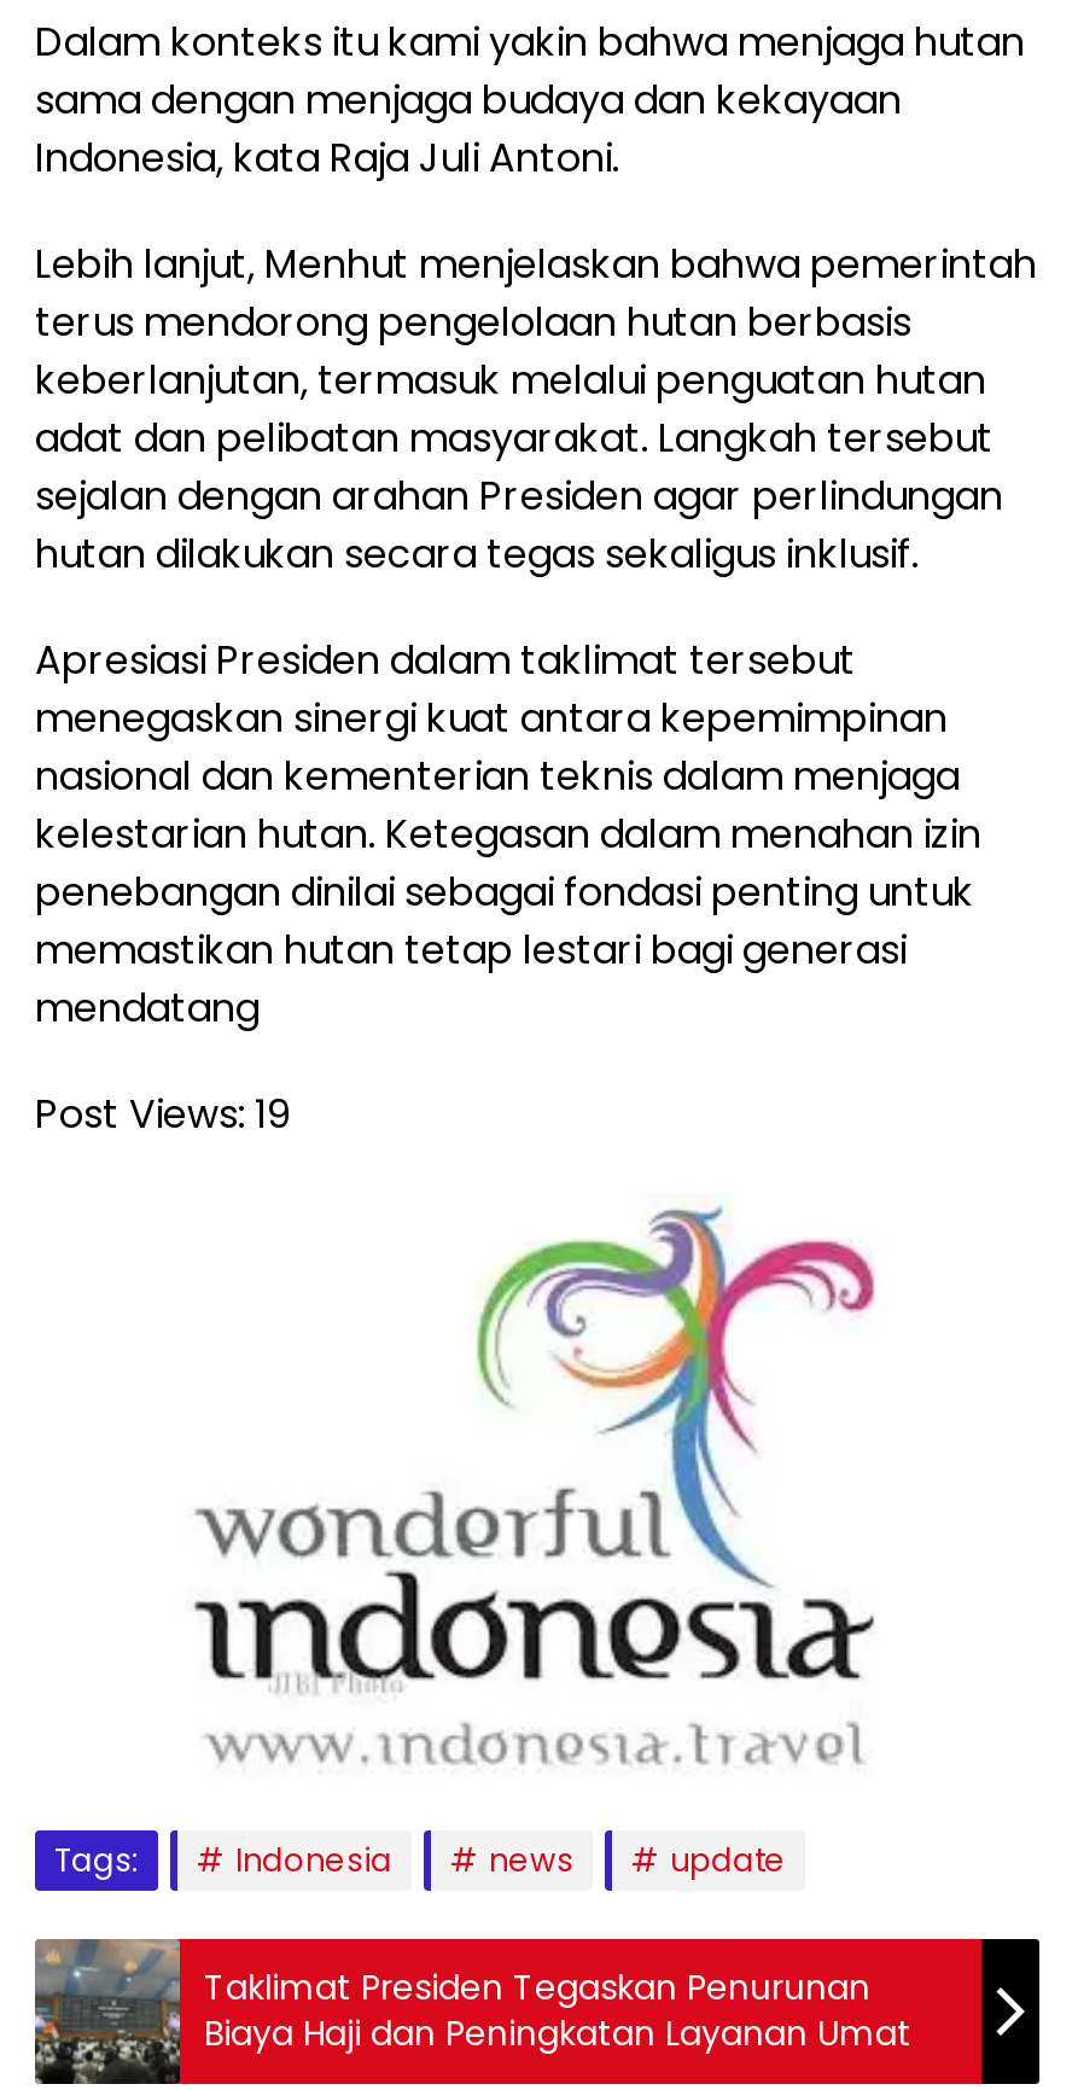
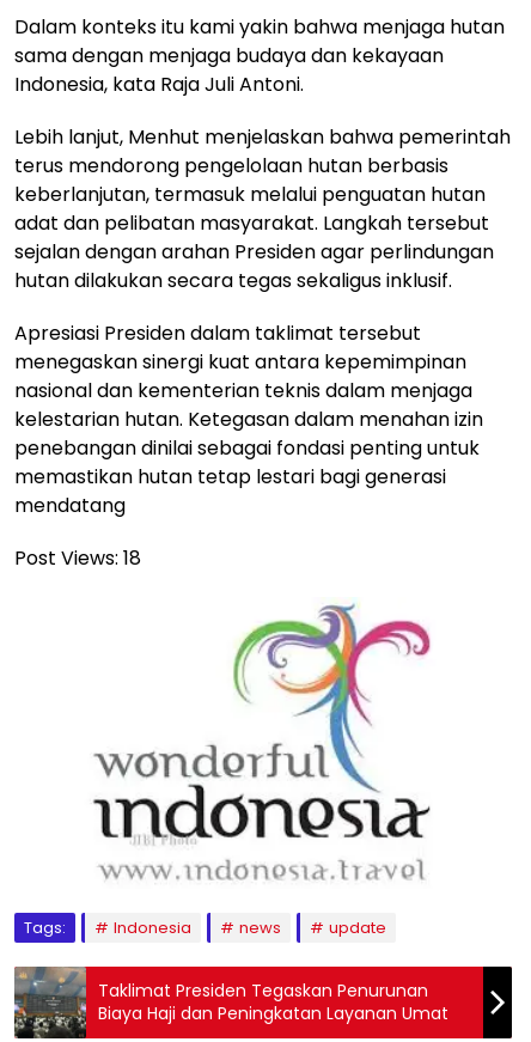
- Post Views: 19
+ Post Views: 18
